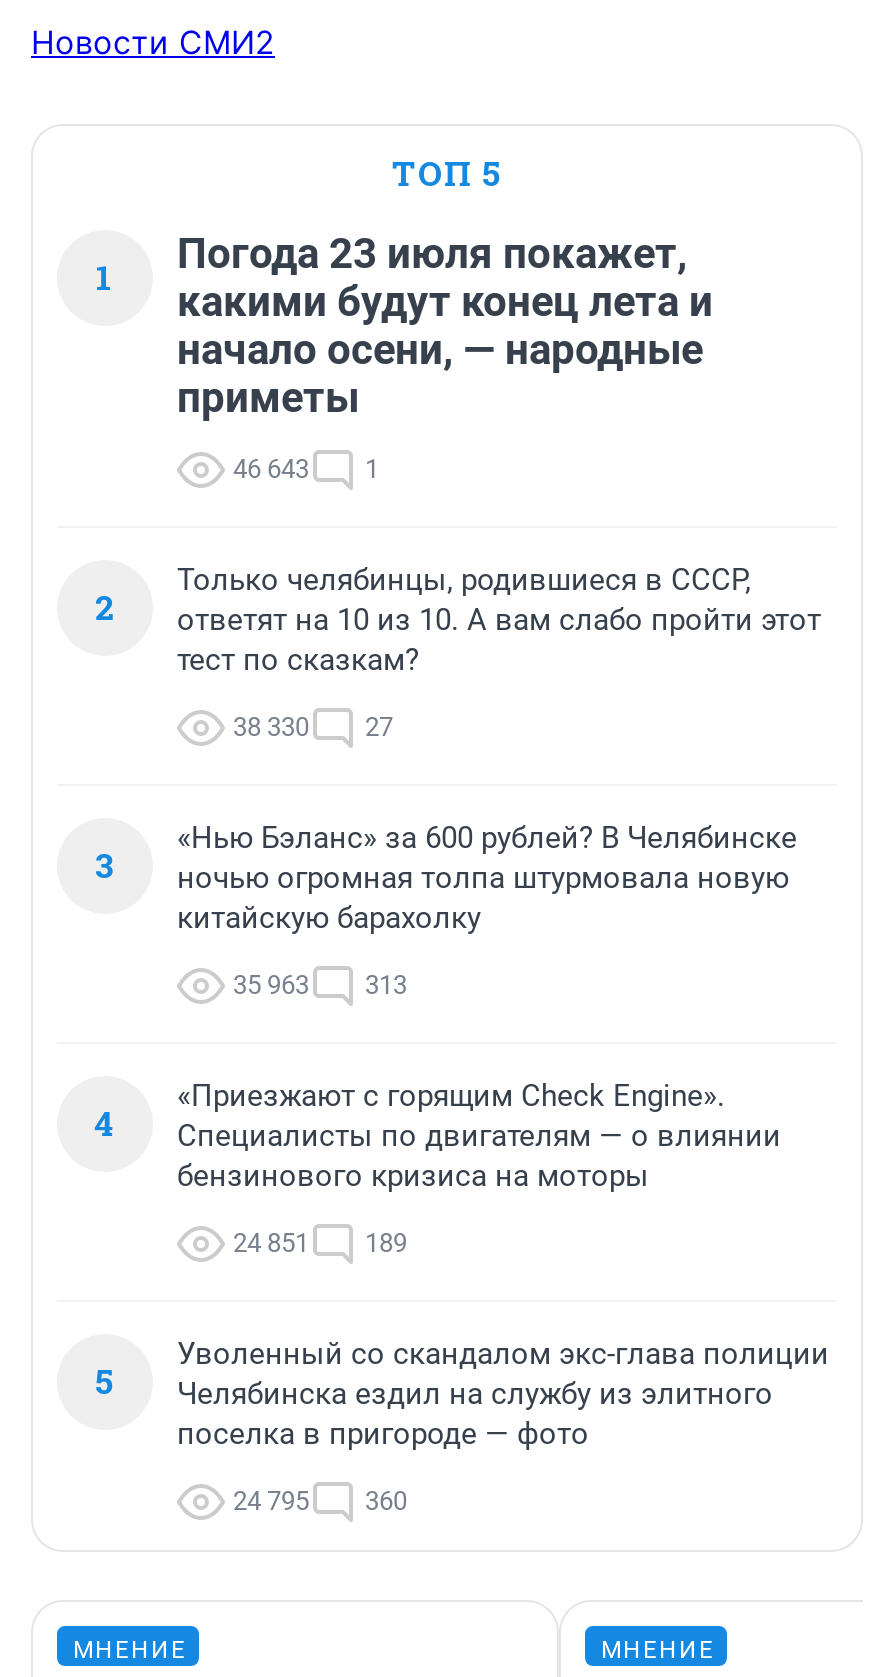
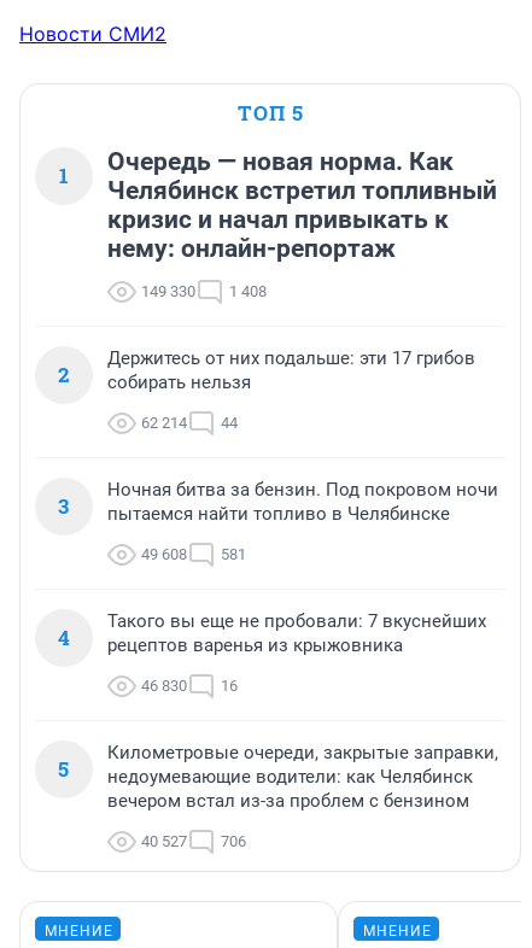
- Погода 23 июля покажет,
- какими будут конец лета и
- начало осени, — народные
- приметы
+ Очередь — новая норма. Как
+ Челябинск встретил топливный
+ кризис и начал привыкать к
+ нему: онлайн-репортаж

- 46 643
- 1
+ 149 330
+ 1 408

- Только челябинцы, родившиеся в СССР,
- ответят на 10 из 10. А вам слабо пройти этот
- тест по сказкам?
+ Держитесь от них подальше: эти 17 грибов
+ собирать нельзя

- 38 330
- 27
+ 62 214
+ 44

- «Нью Бэланс» за 600 рублей? В Челябинске
- ночью огромная толпа штурмовала новую
- китайскую барахолку
+ Ночная битва за бензин. Под покровом ночи
+ пытаемся найти топливо в Челябинске

- 35 963
- 313
+ 49 608
+ 581

- «Приезжают с горящим Check Engine».
- Специалисты по двигателям — о влиянии
- бензинового кризиса на моторы
+ Такого вы еще не пробовали: 7 вкуснейших
+ рецептов варенья из крыжовника

- 24 851
- 189
+ 46 830
+ 16

- Уволенный со скандалом экс-глава полиции
- Челябинска ездил на службу из элитного
- поселка в пригороде — фото
+ Километровые очереди, закрытые заправки,
+ недоумевающие водители: как Челябинск
+ вечером встал из-за проблем с бензином

- 24 795
- 360
+ 40 527
+ 706
